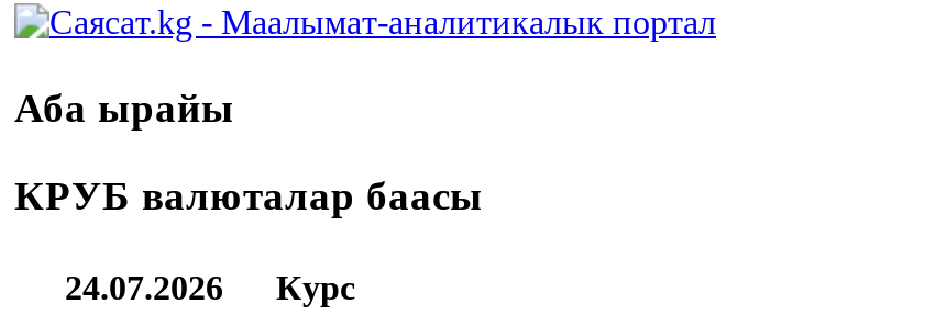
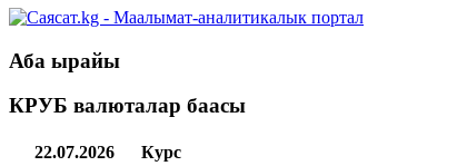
- 24.07.2026 Курс
+ 22.07.2026 Курс
